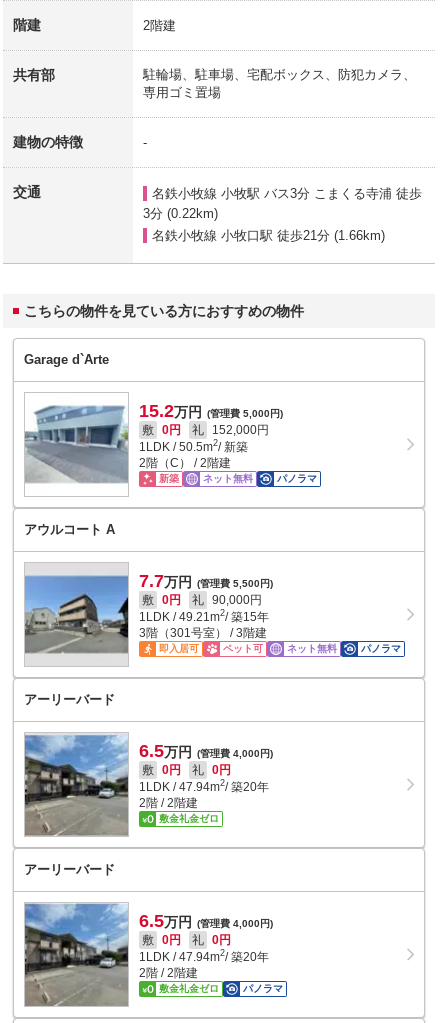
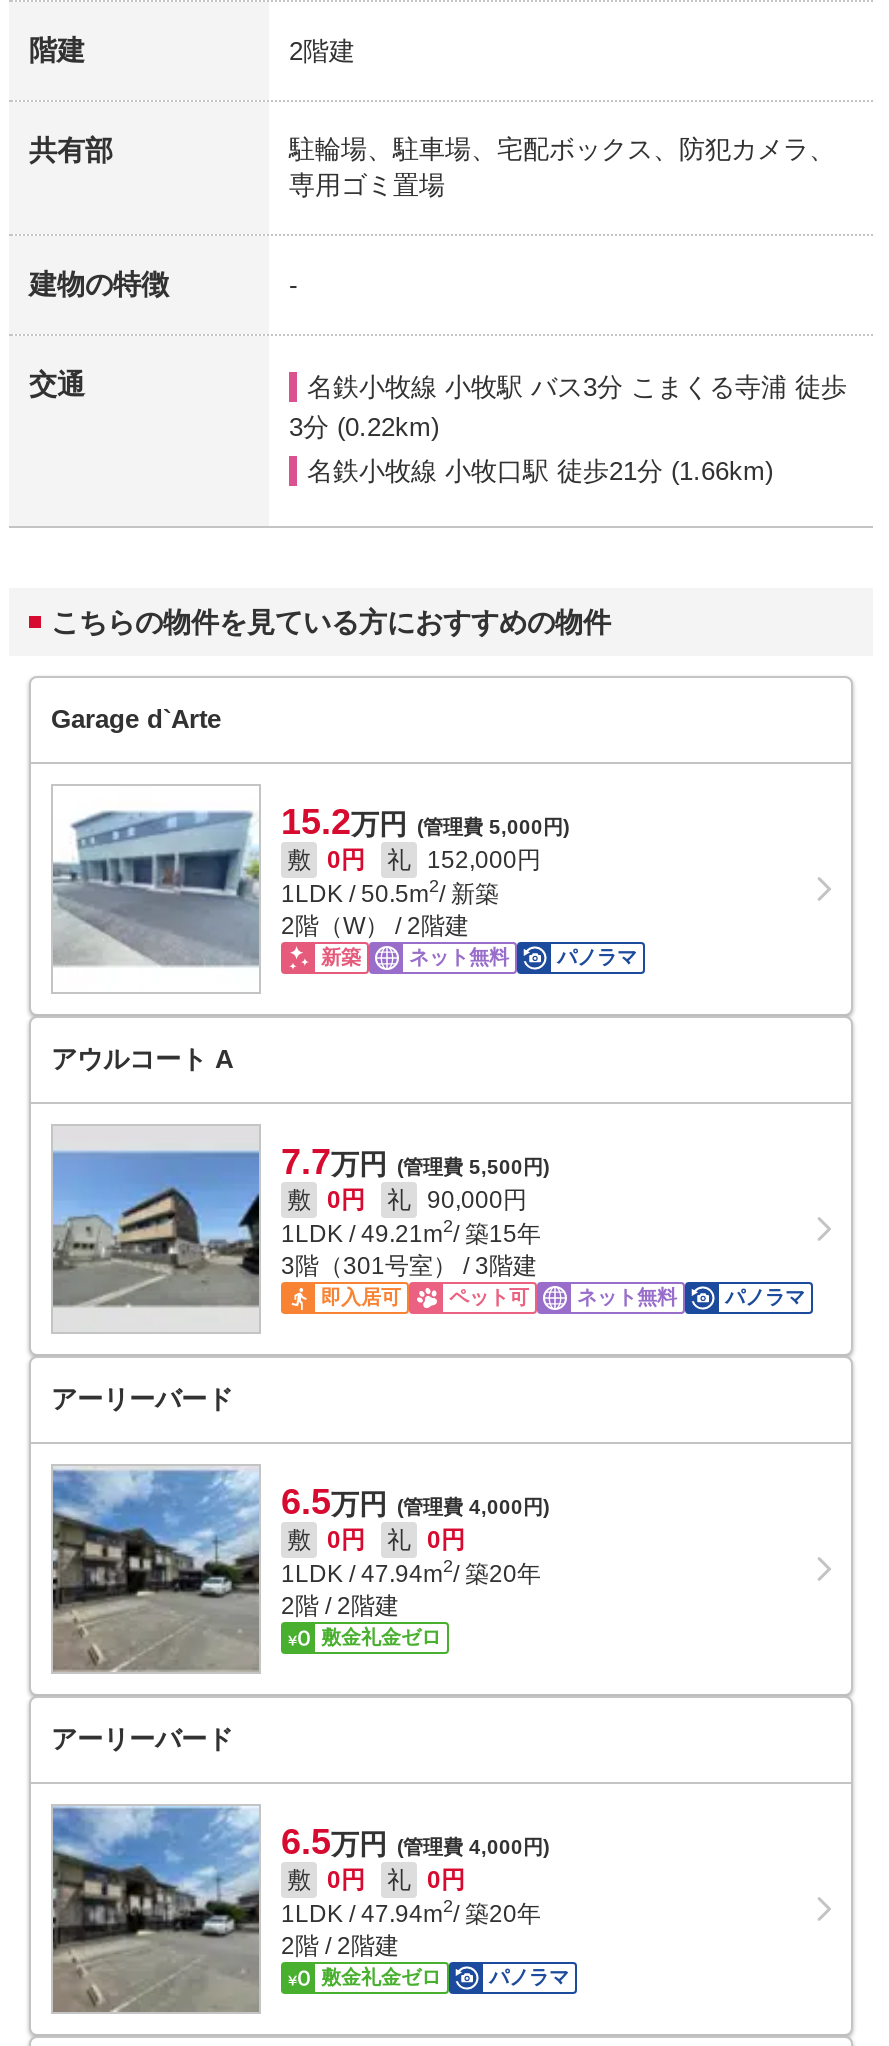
- 2階（C） / 2階建
+ 2階（W） / 2階建
